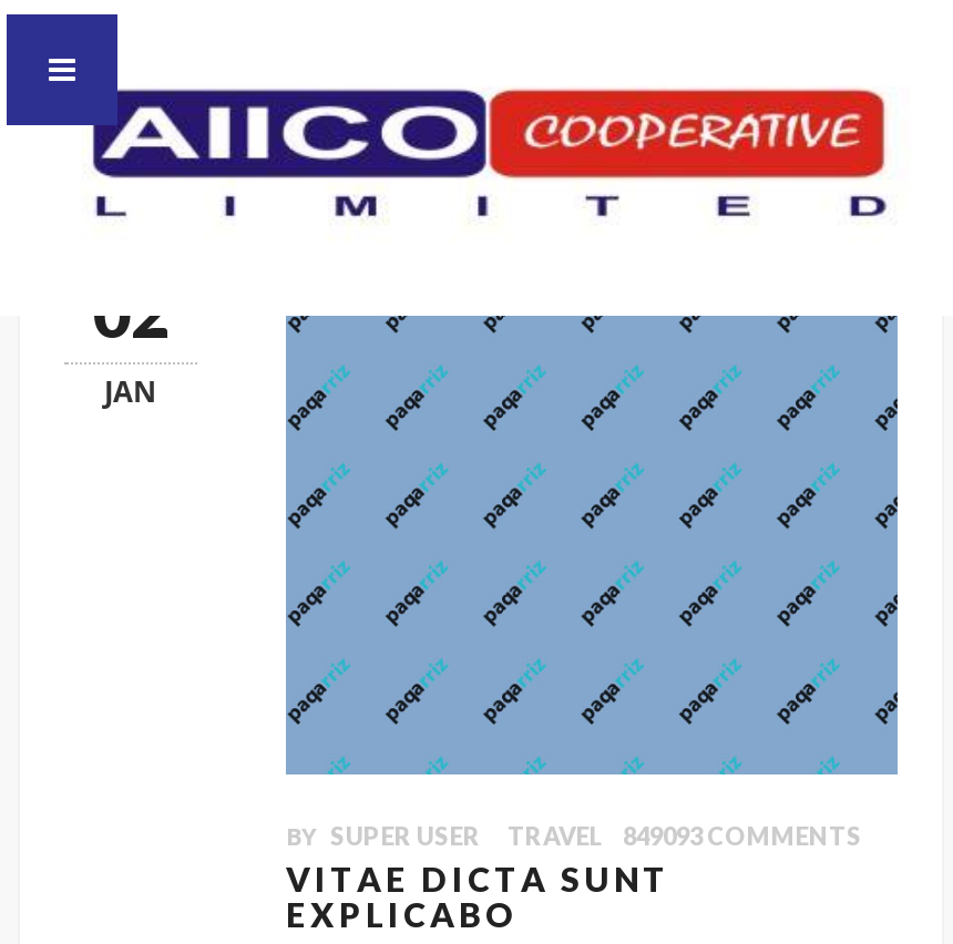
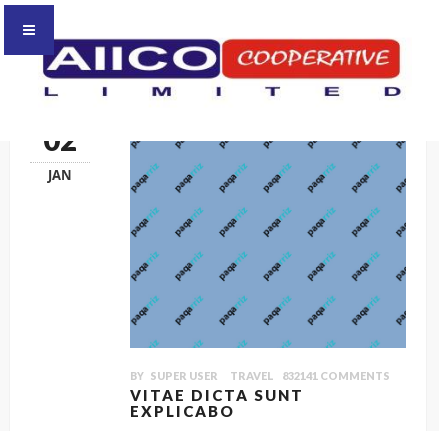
- BY SUPER USER TRAVEL 849093COMMENTS
+ BY SUPER USER TRAVEL 832141COMMENTS
